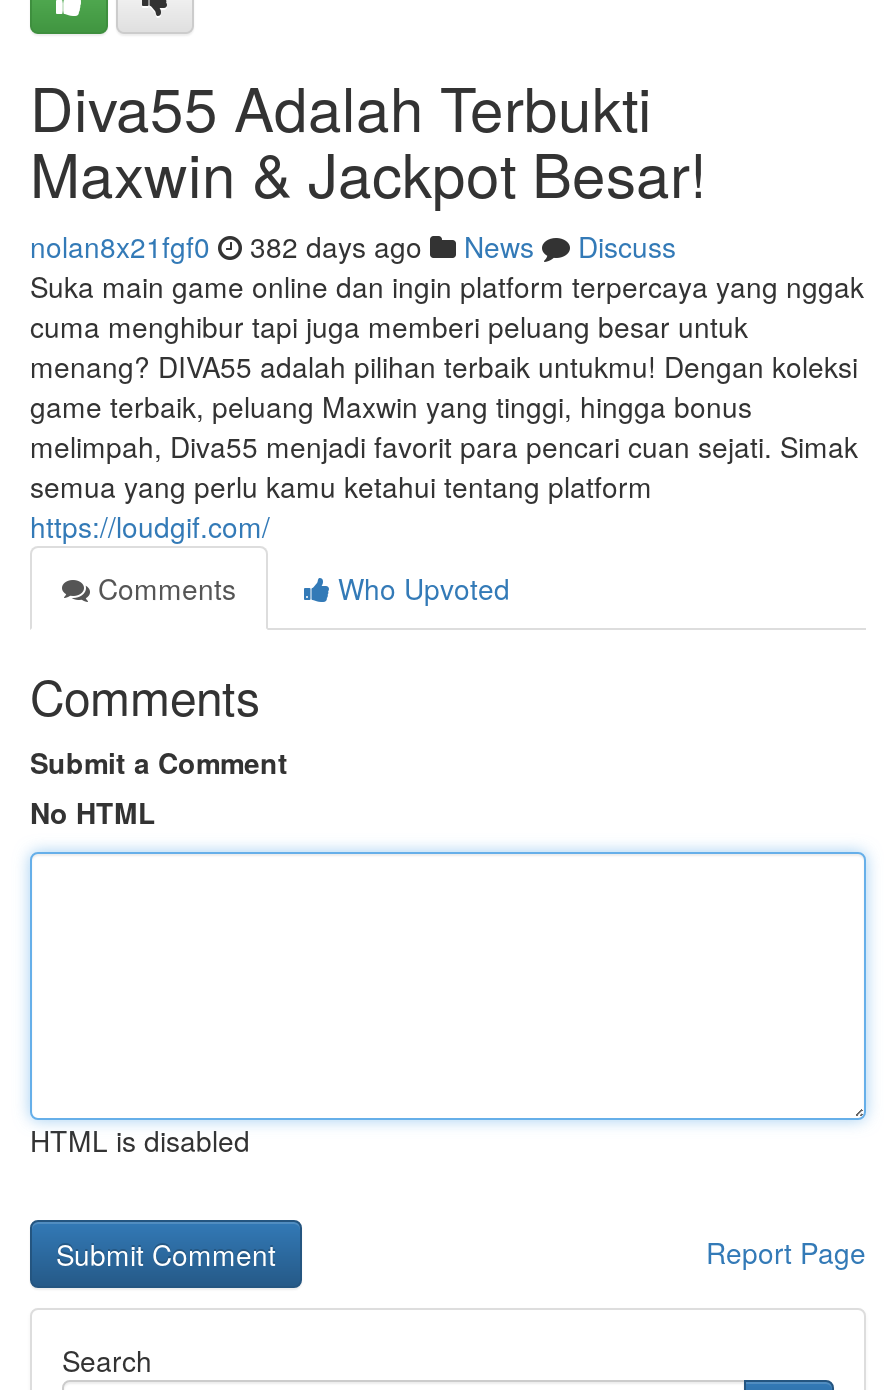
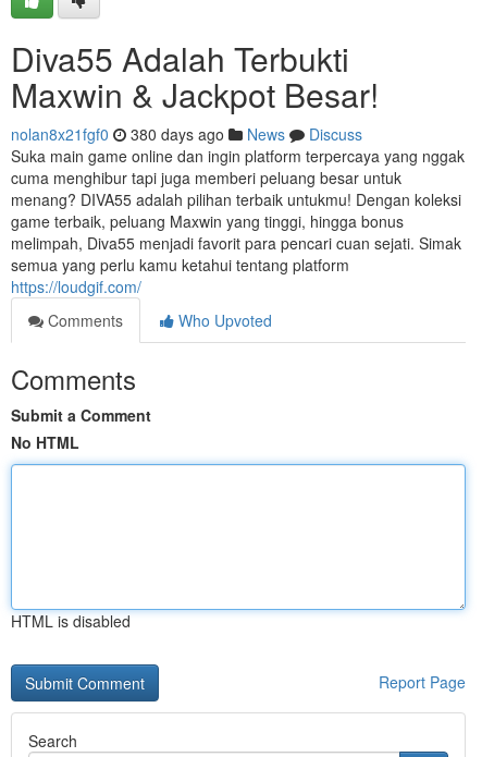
- nolan8x21fgf0 382 days ago News Discuss
+ nolan8x21fgf0 380 days ago News Discuss
